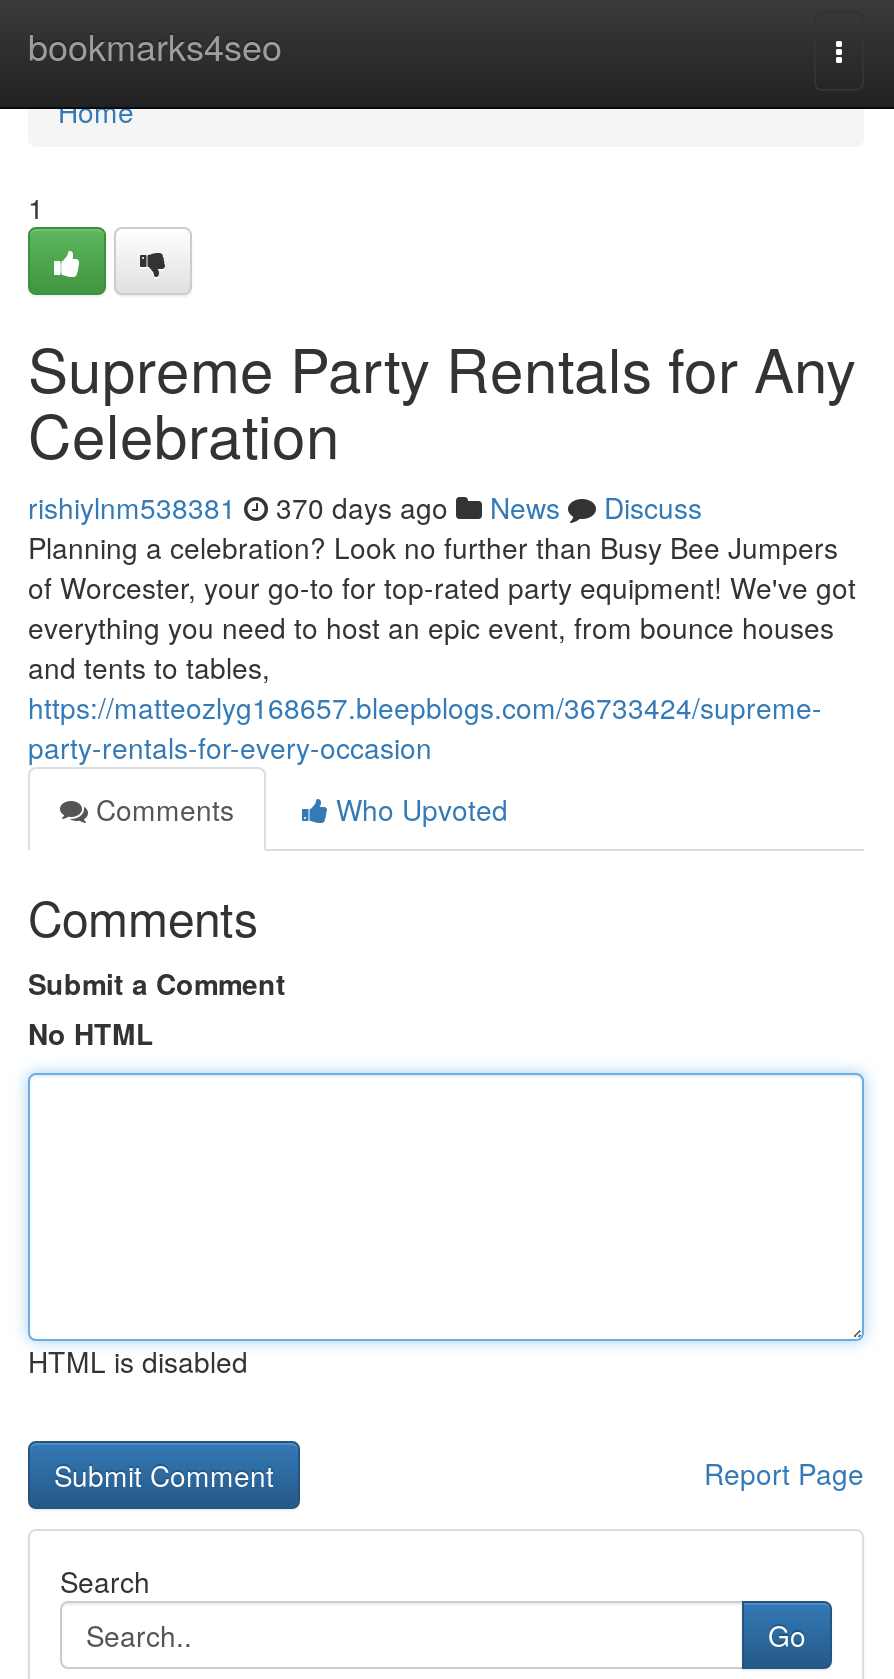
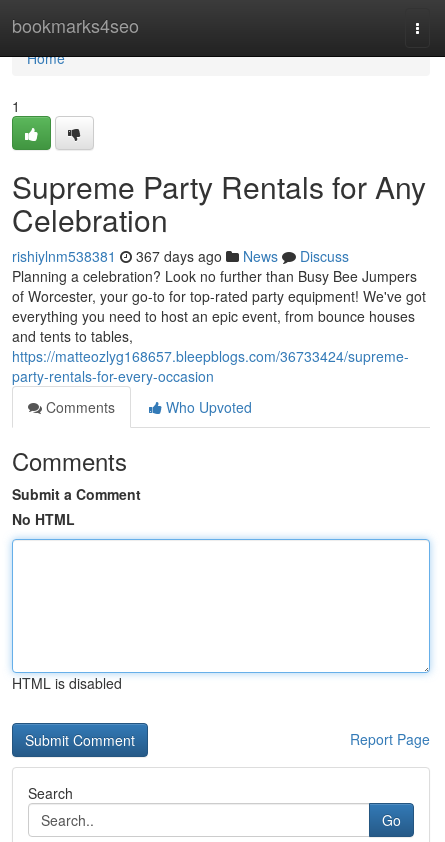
- rishiylnm538381 370 days ago News Discuss
+ rishiylnm538381 367 days ago News Discuss
